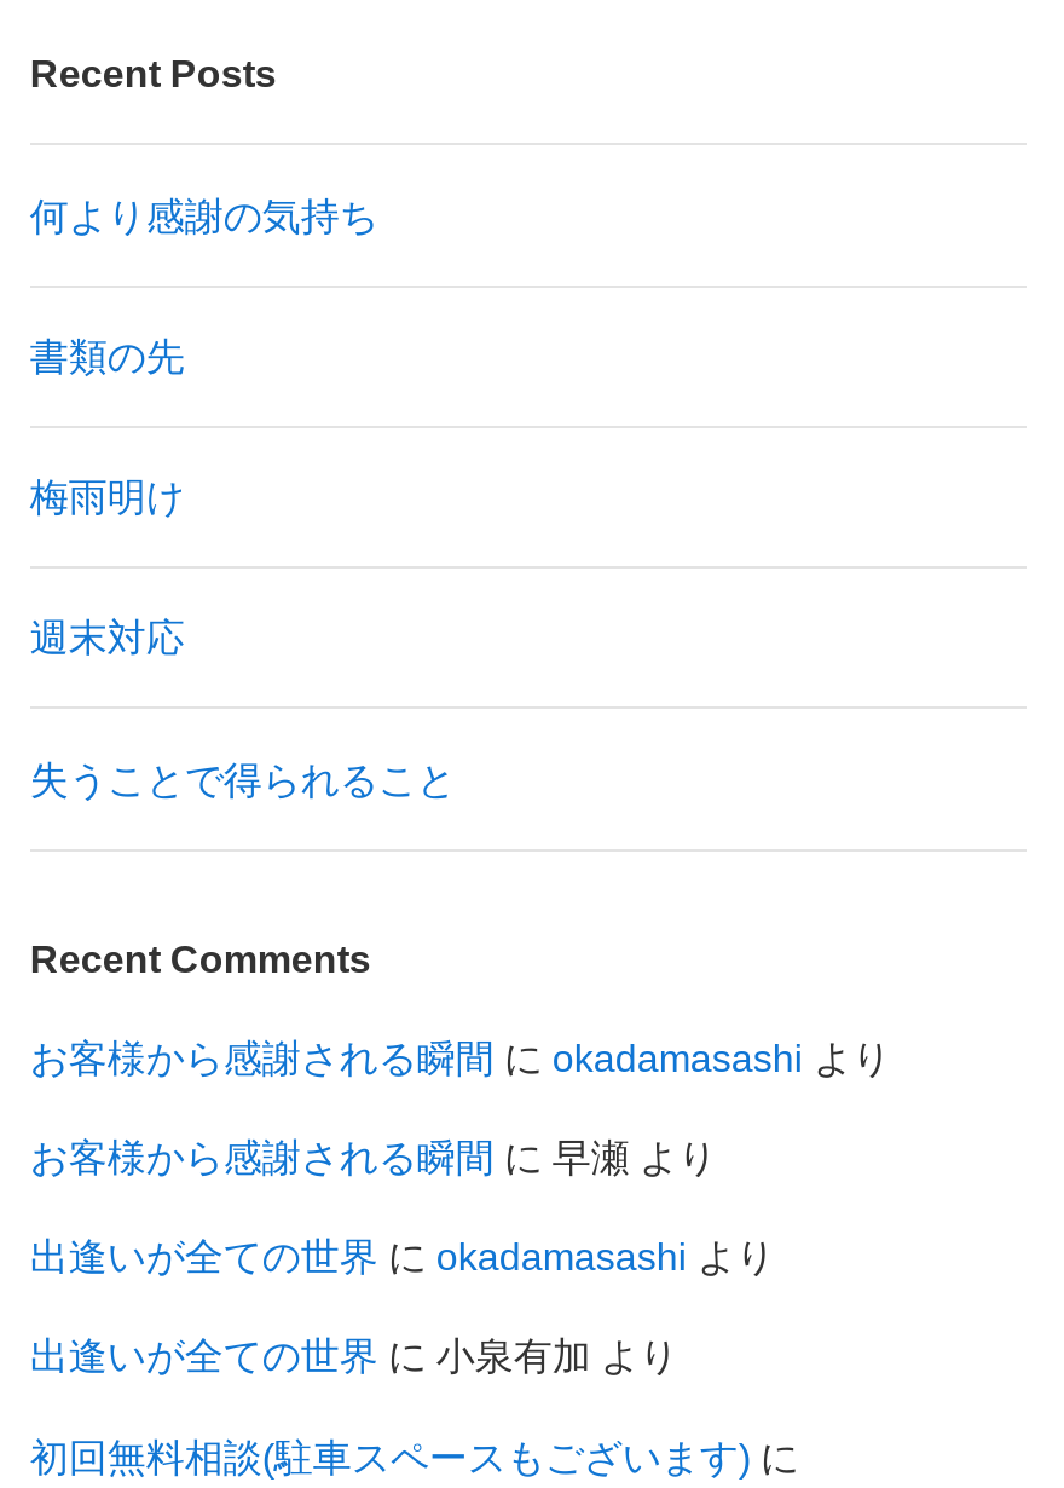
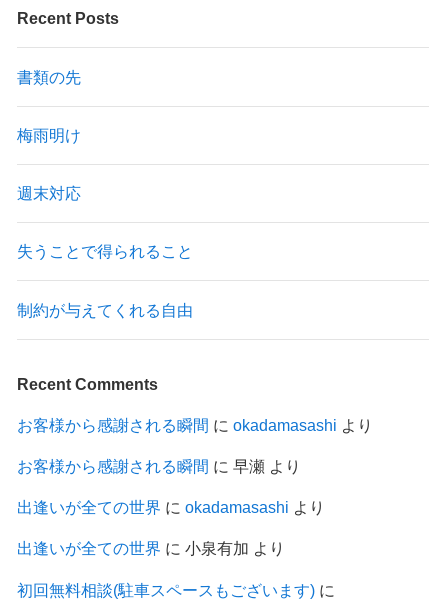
- 何より感謝の気持ち

moved up: 書類の先 | 梅雨明け | 週末対応 | 失うことで得られること

+ 制約が与えてくれる自由
